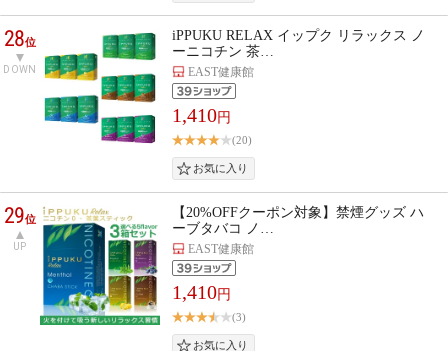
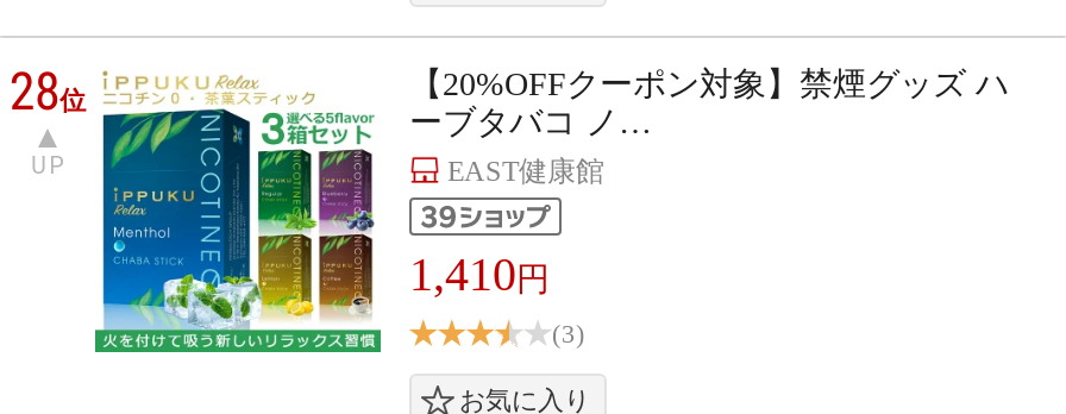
- [image]
- iPPUKU RELAX イップク リラックス ノ
- ーニコチン 茶…
- EAST健康館
- 1,410円
- (20)
- 29位

- DOWN
